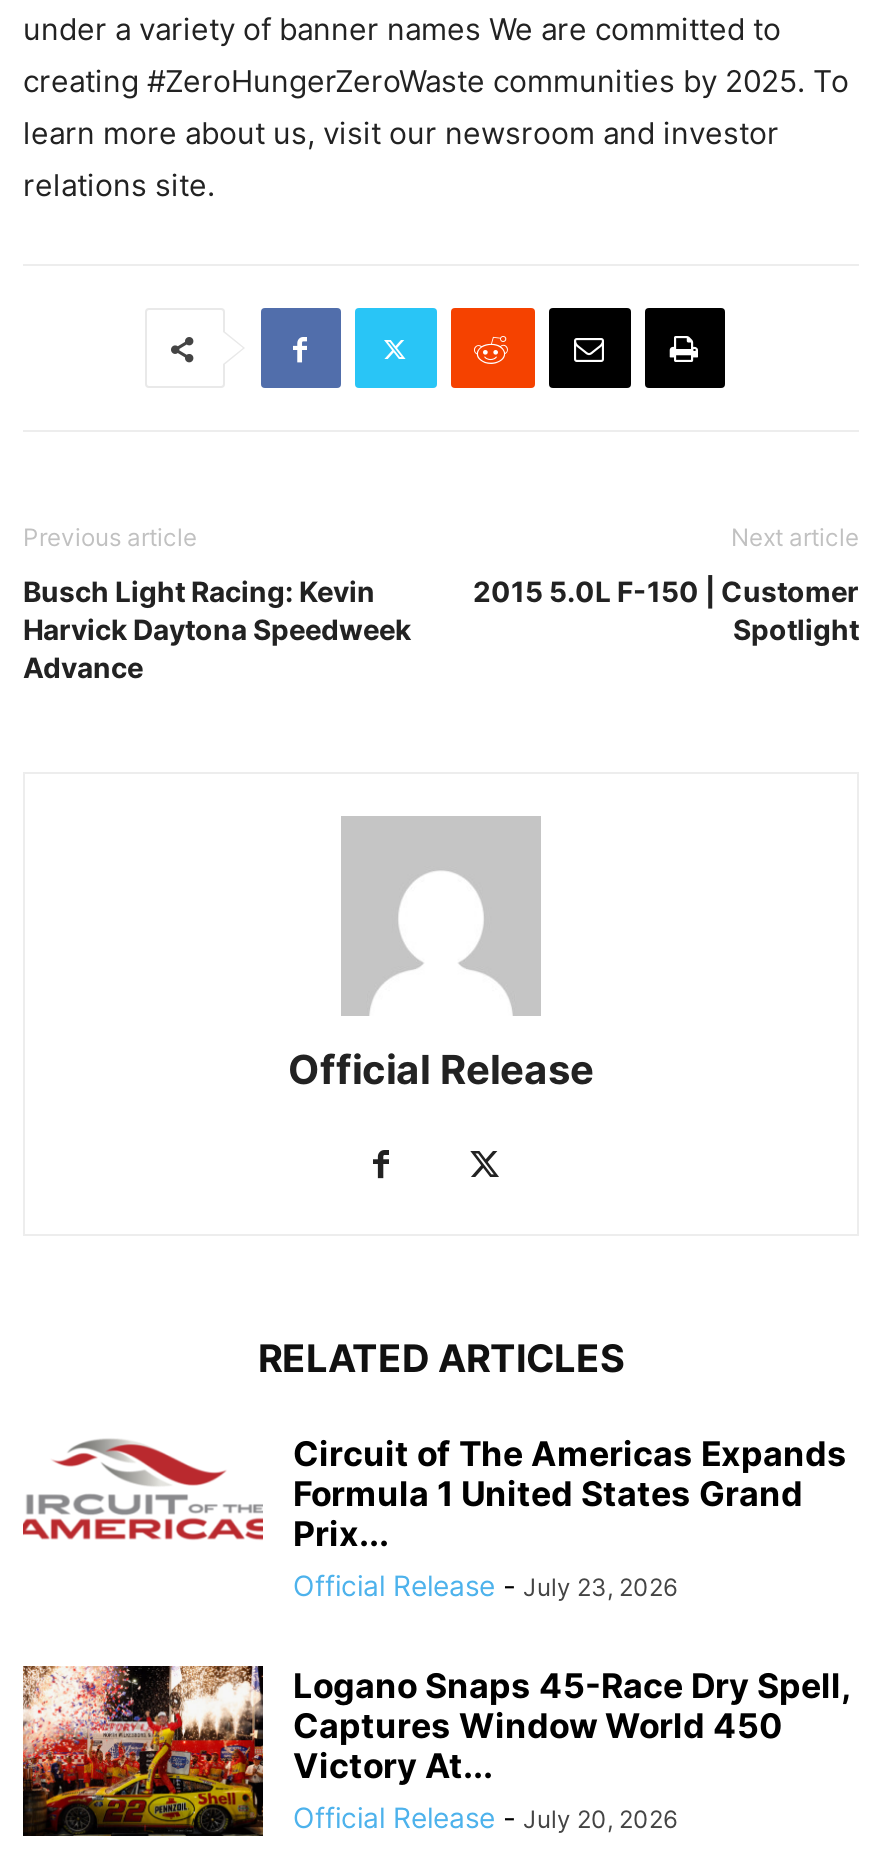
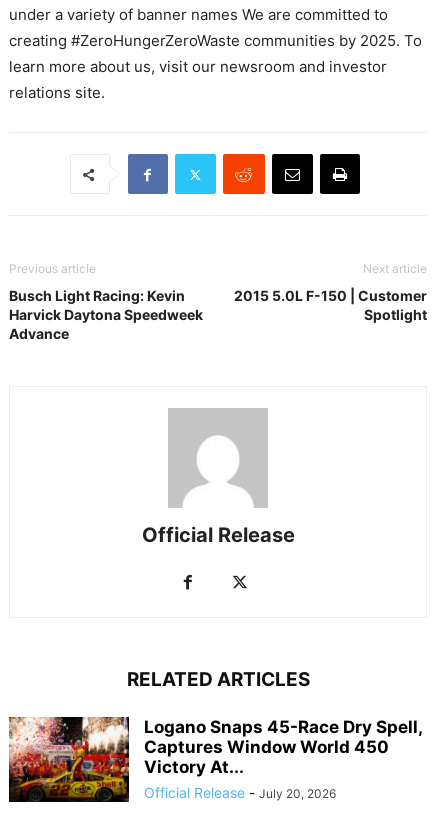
- [image]
- Circuit of The Americas Expands
- Formula 1 United States Grand
- Prix...
- Official Release - July 23, 2026
